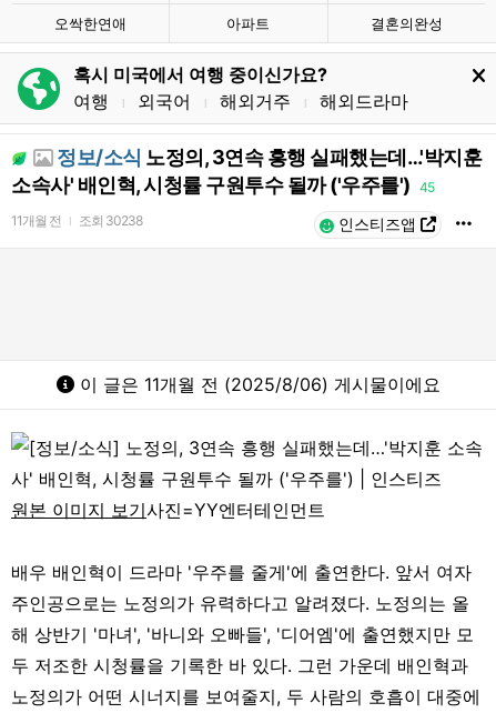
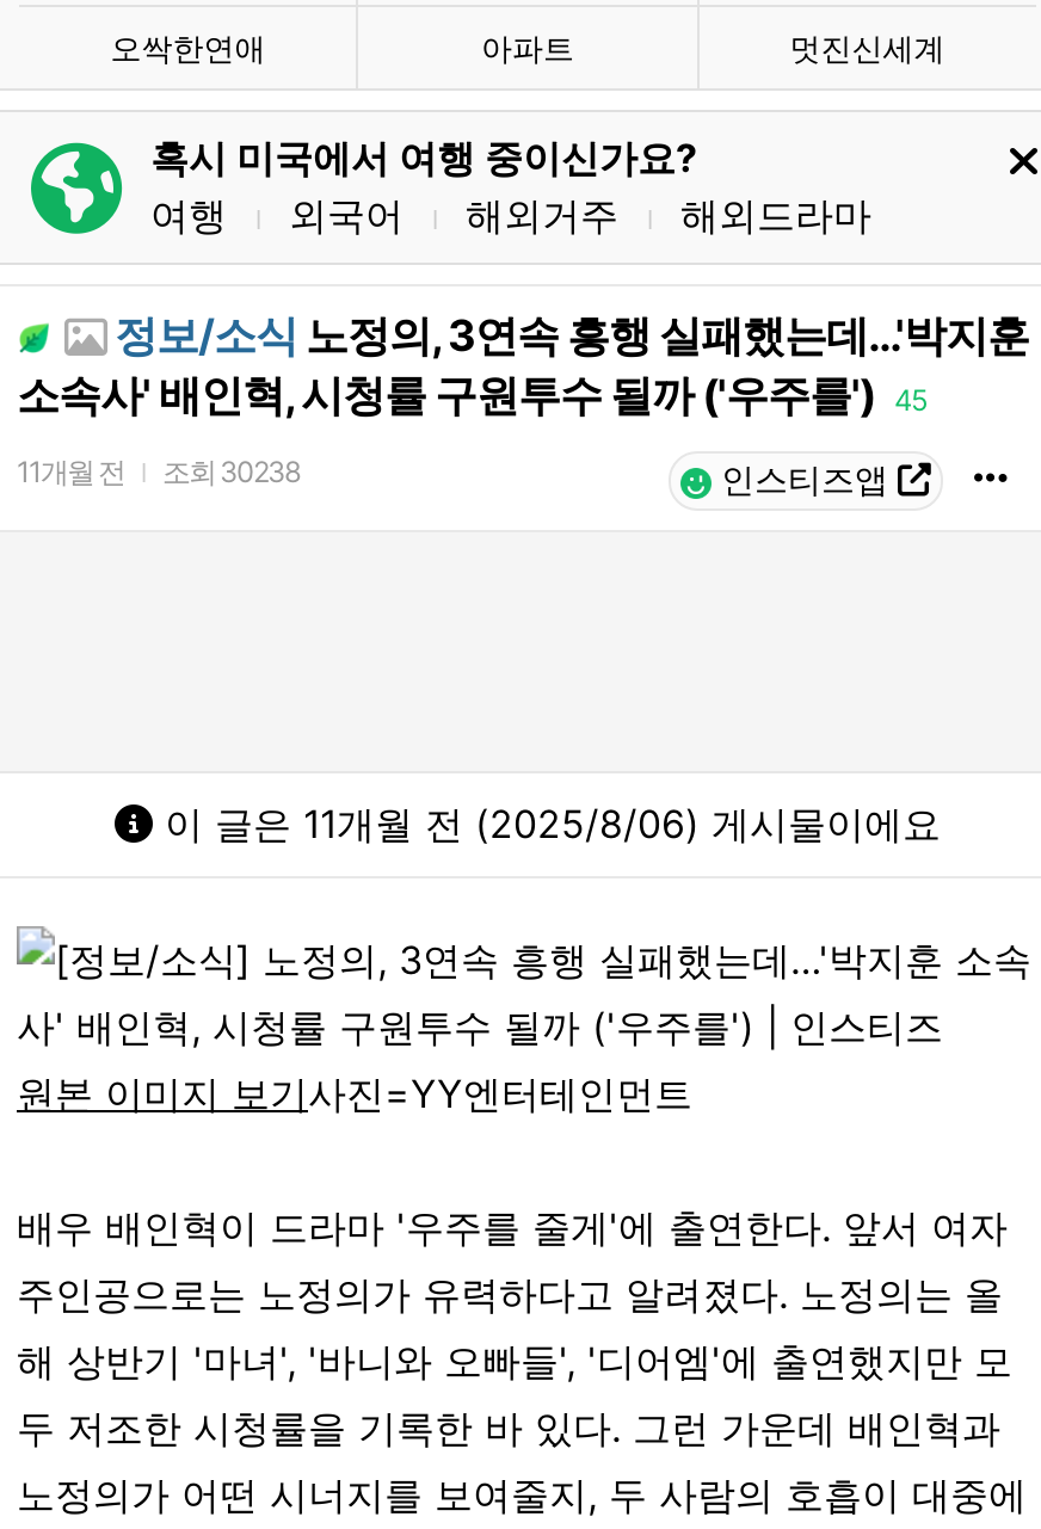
- 결혼의완성
+ 멋진신세계
